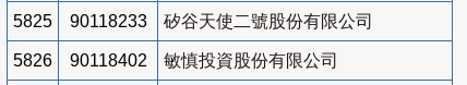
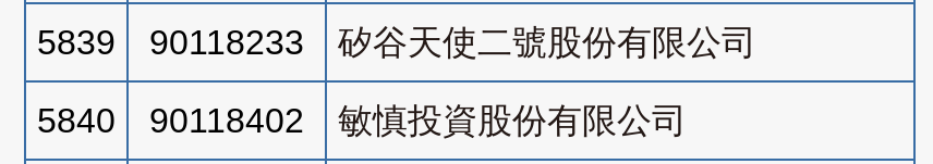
- 5825 90118233 矽谷天使二號股份有限公司
+ 5839 90118233 矽谷天使二號股份有限公司

- 5826 90118402 敏慎投資股份有限公司
+ 5840 90118402 敏慎投資股份有限公司
